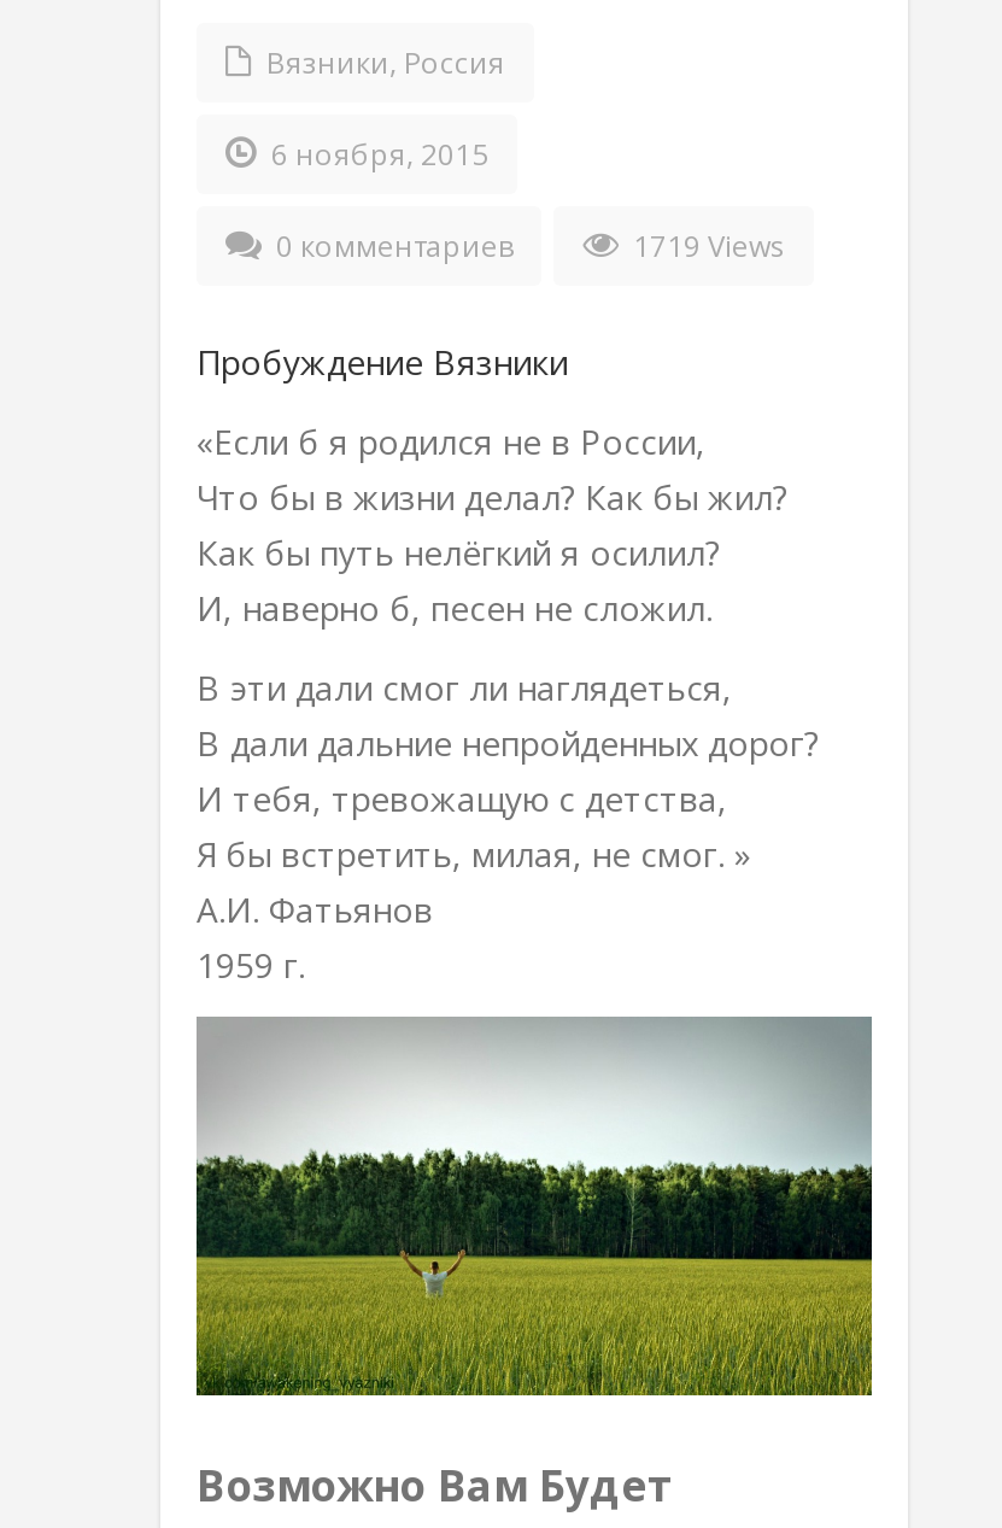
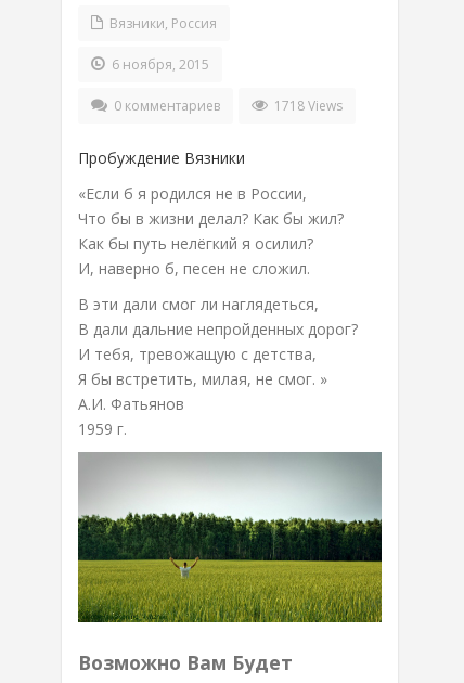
- 1719 Views
+ 1718 Views
